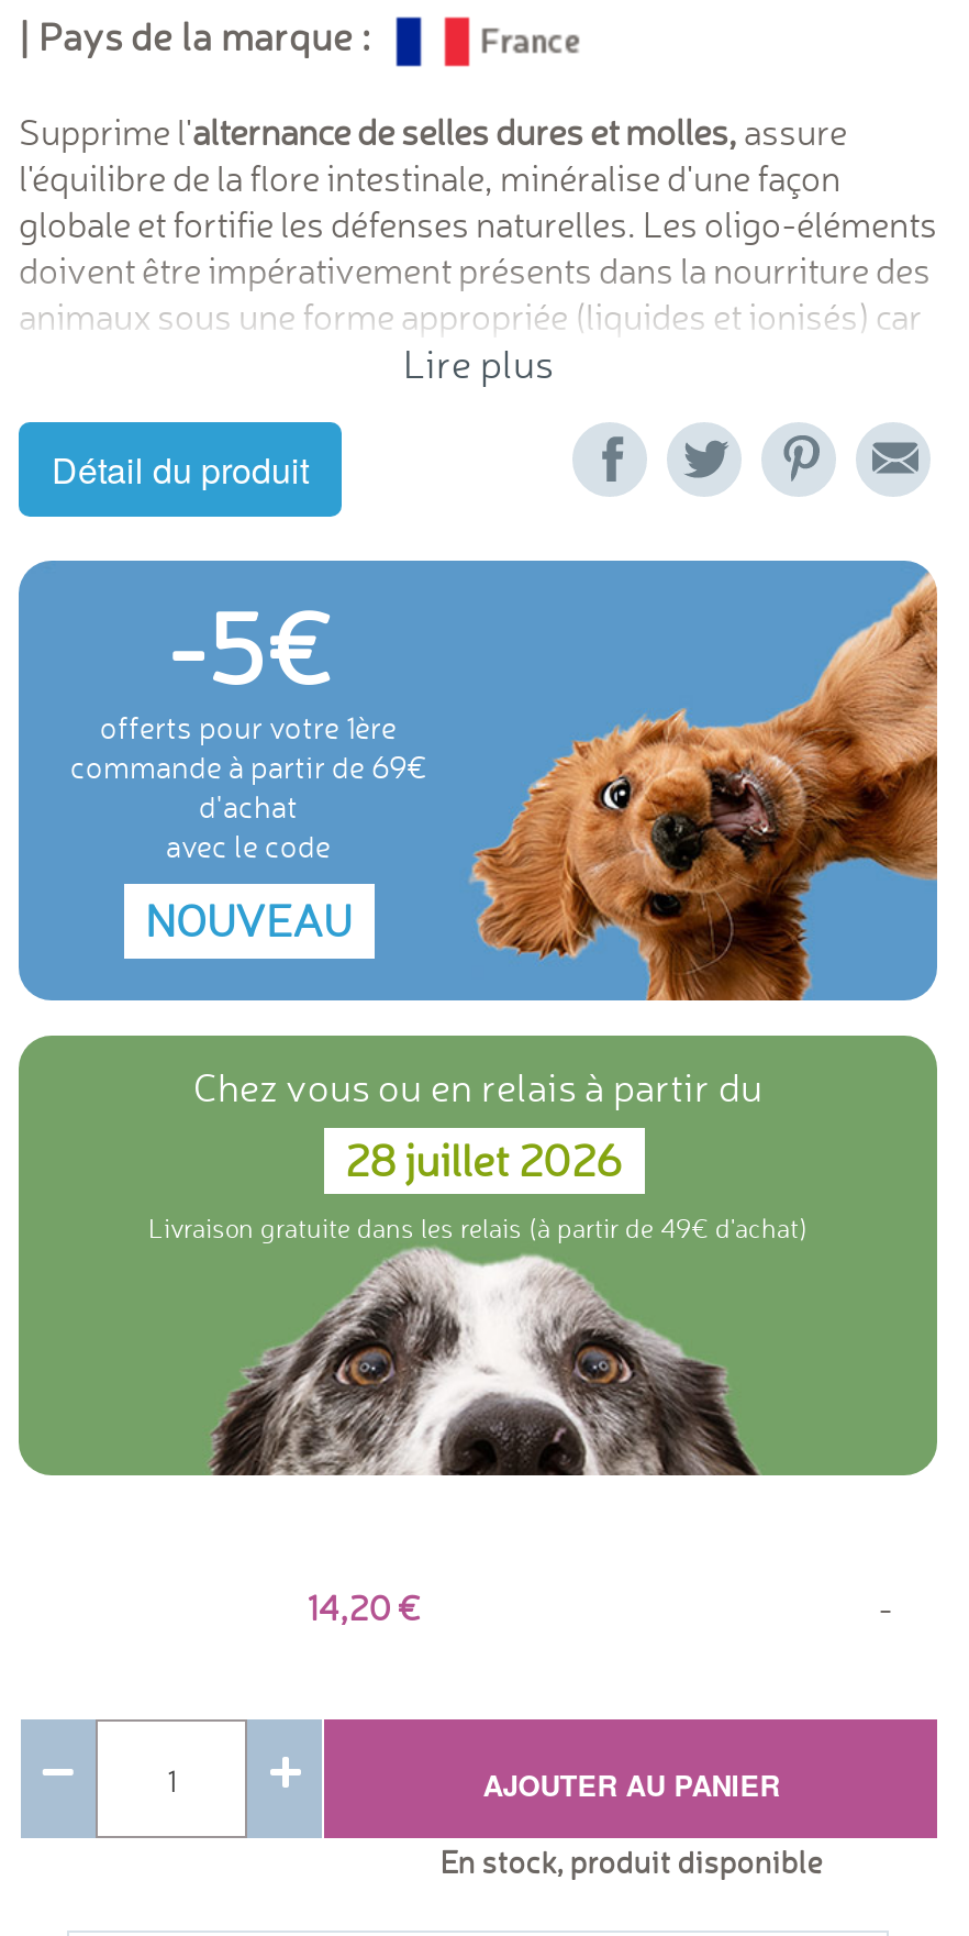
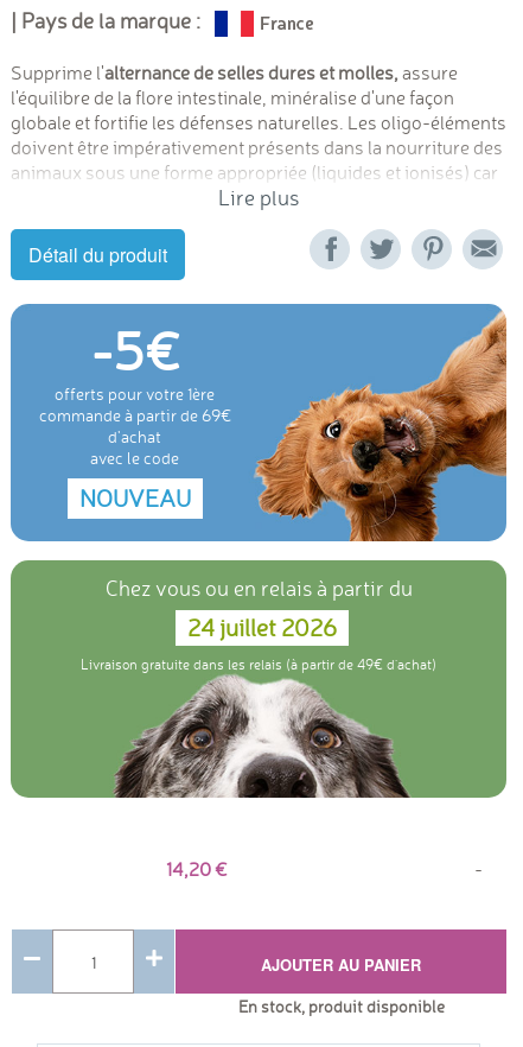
- 28 juillet 2026
+ 24 juillet 2026
